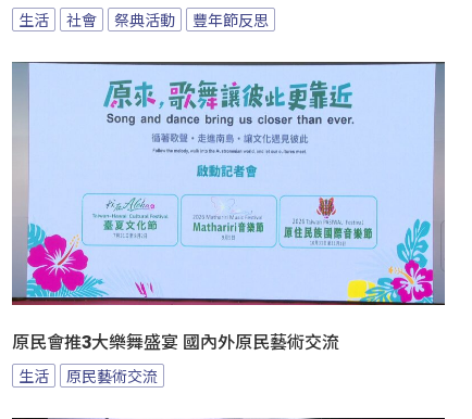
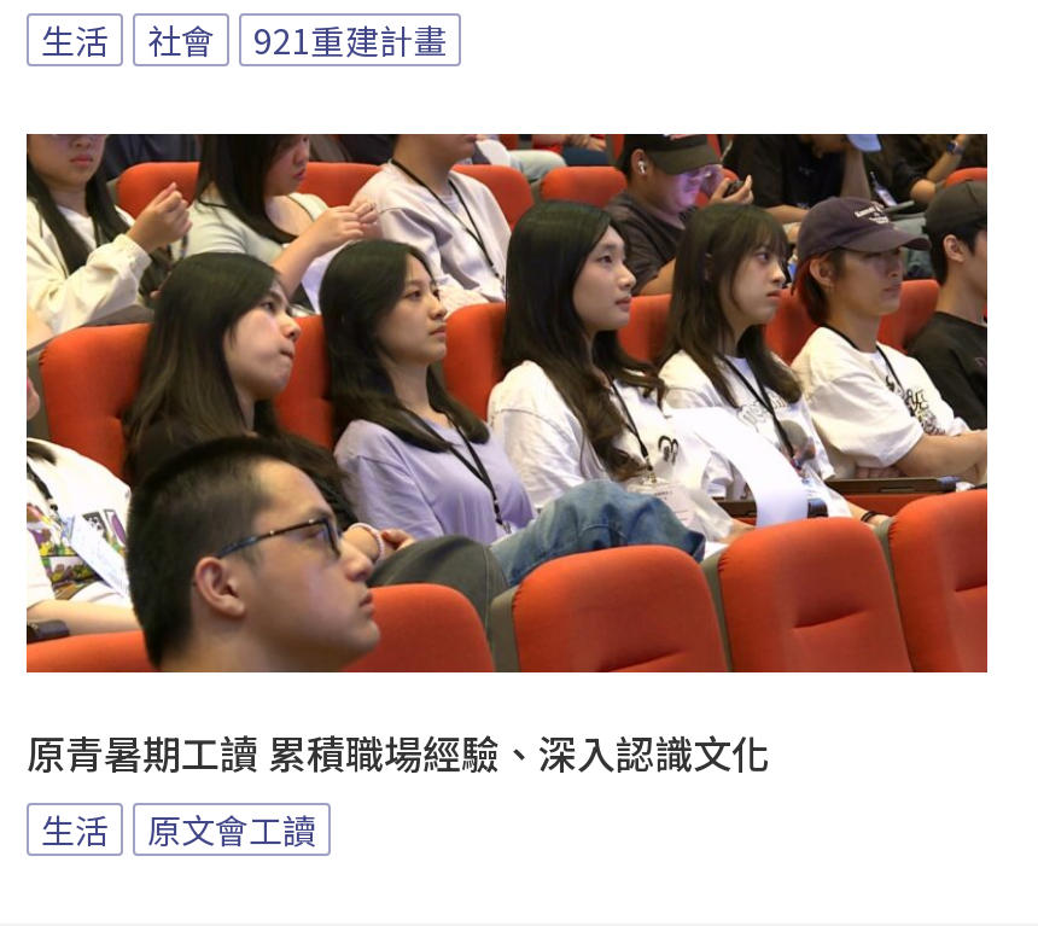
- 祭典活動
- 豐年節反思
+ 921重建計畫

- [image]
- 原民會推3大樂舞盛宴 國內外原民藝術交流
+ [image]
+ 原青暑期工讀 累積職場經驗、深入認識文化

- 原民藝術交流
+ 原文會工讀
